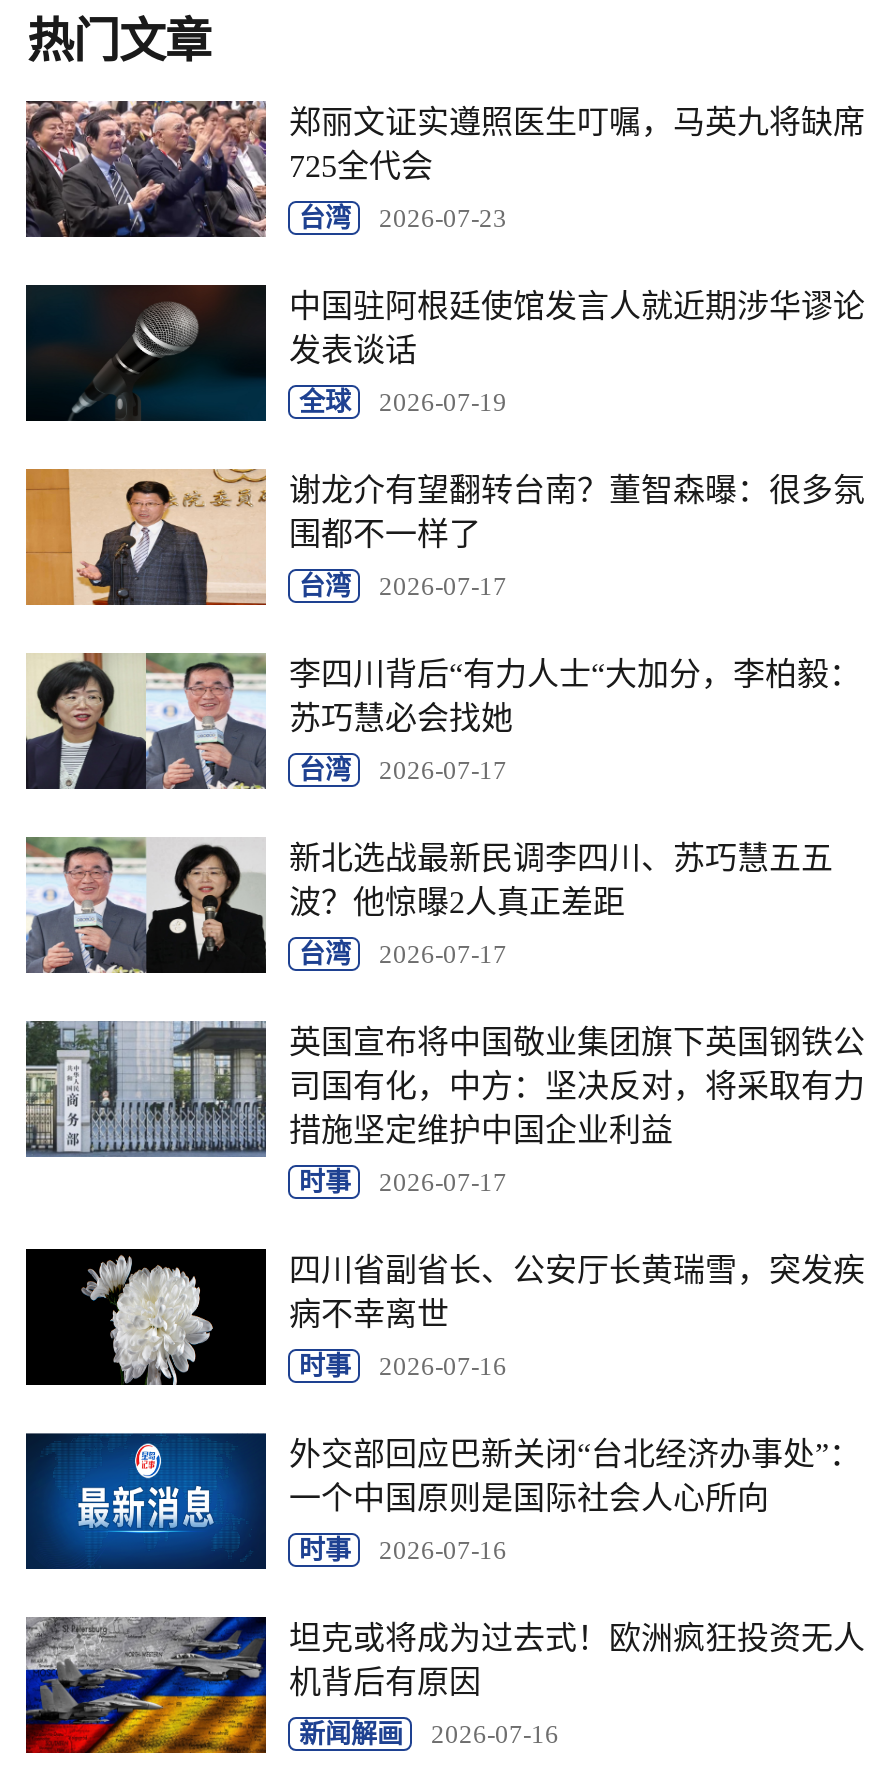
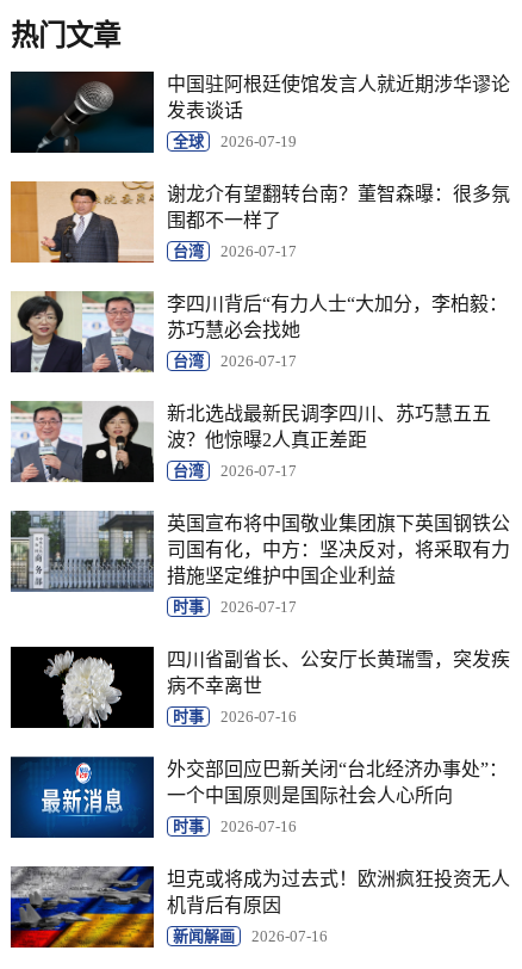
- [image]
- 郑丽文证实遵照医生叮嘱，马英九将缺席
- 725全代会
- 台湾
- 2026-07-23
